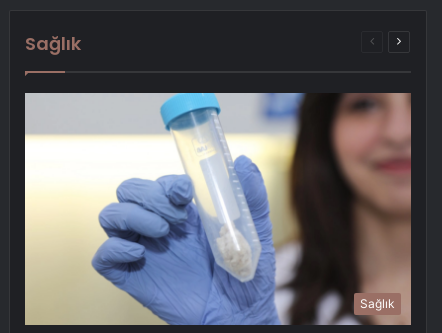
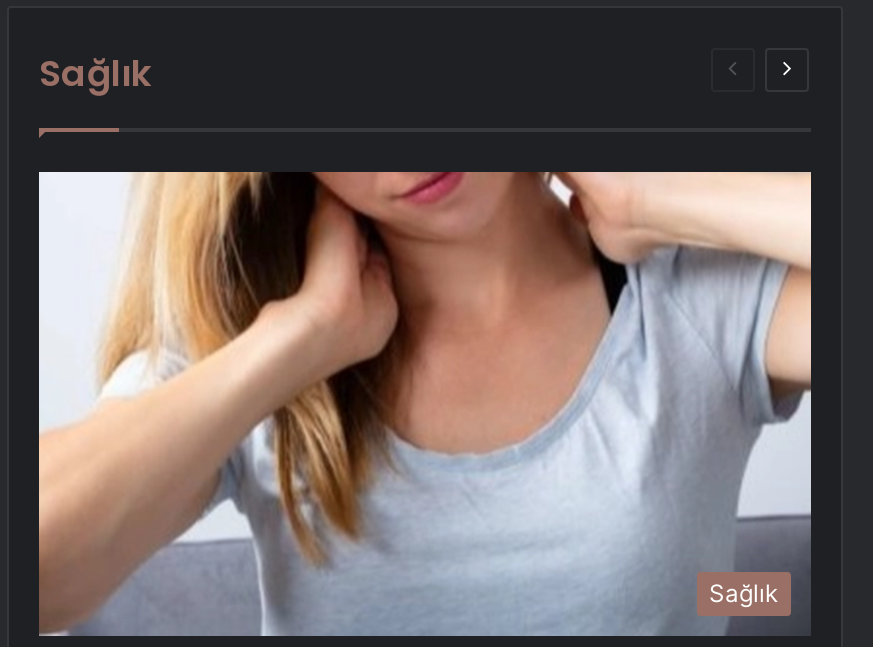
- [image]
+ [image]
